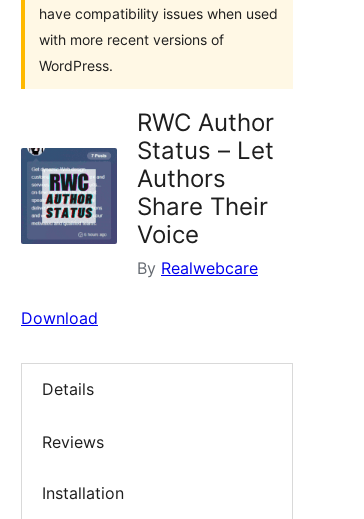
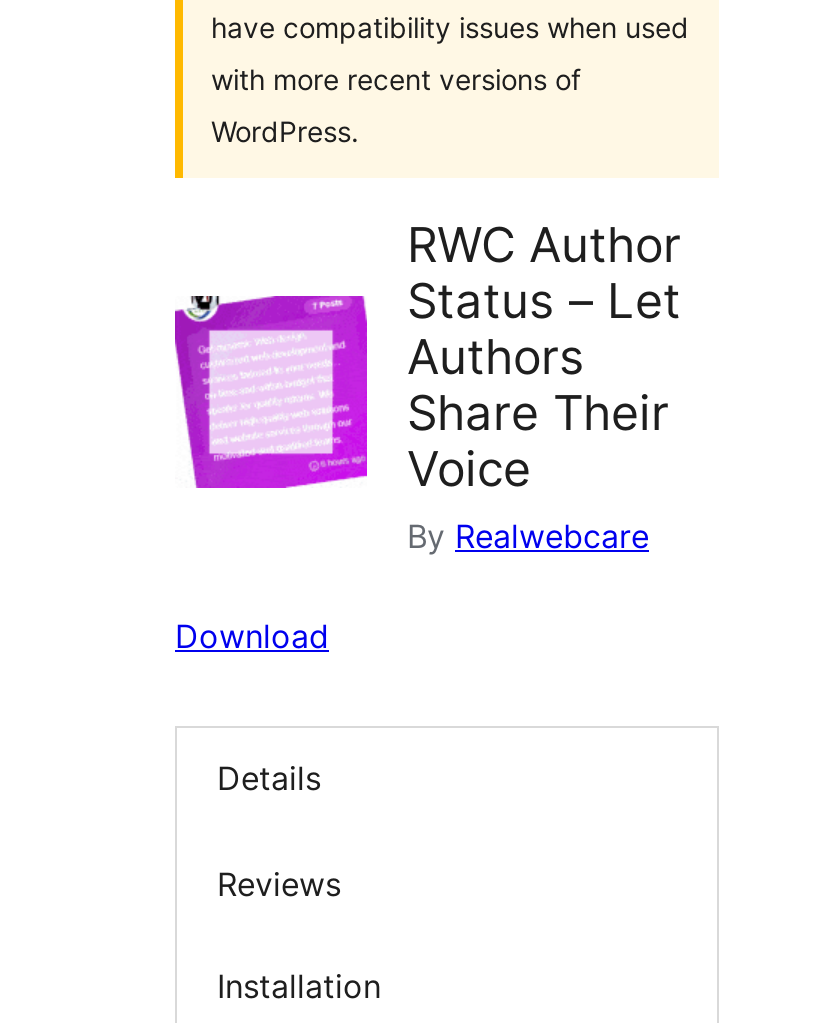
- [image]
+ [image]
